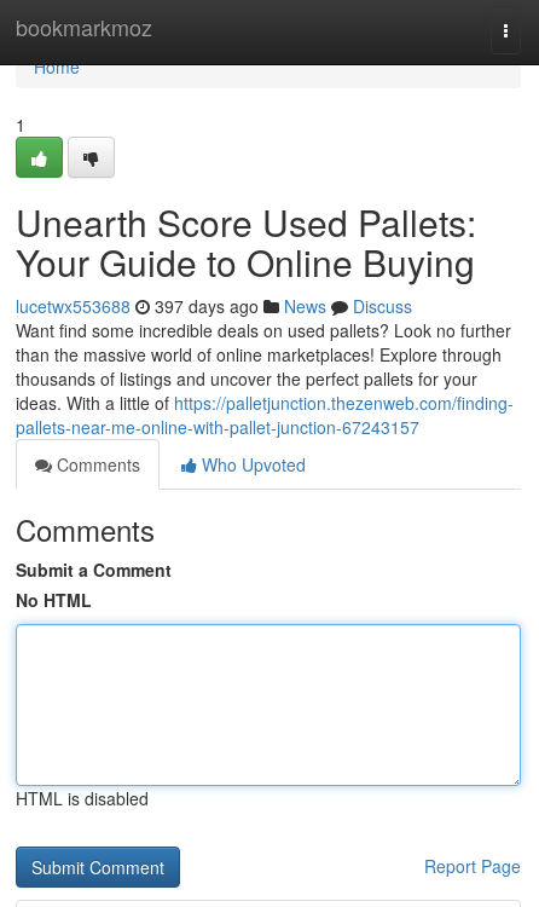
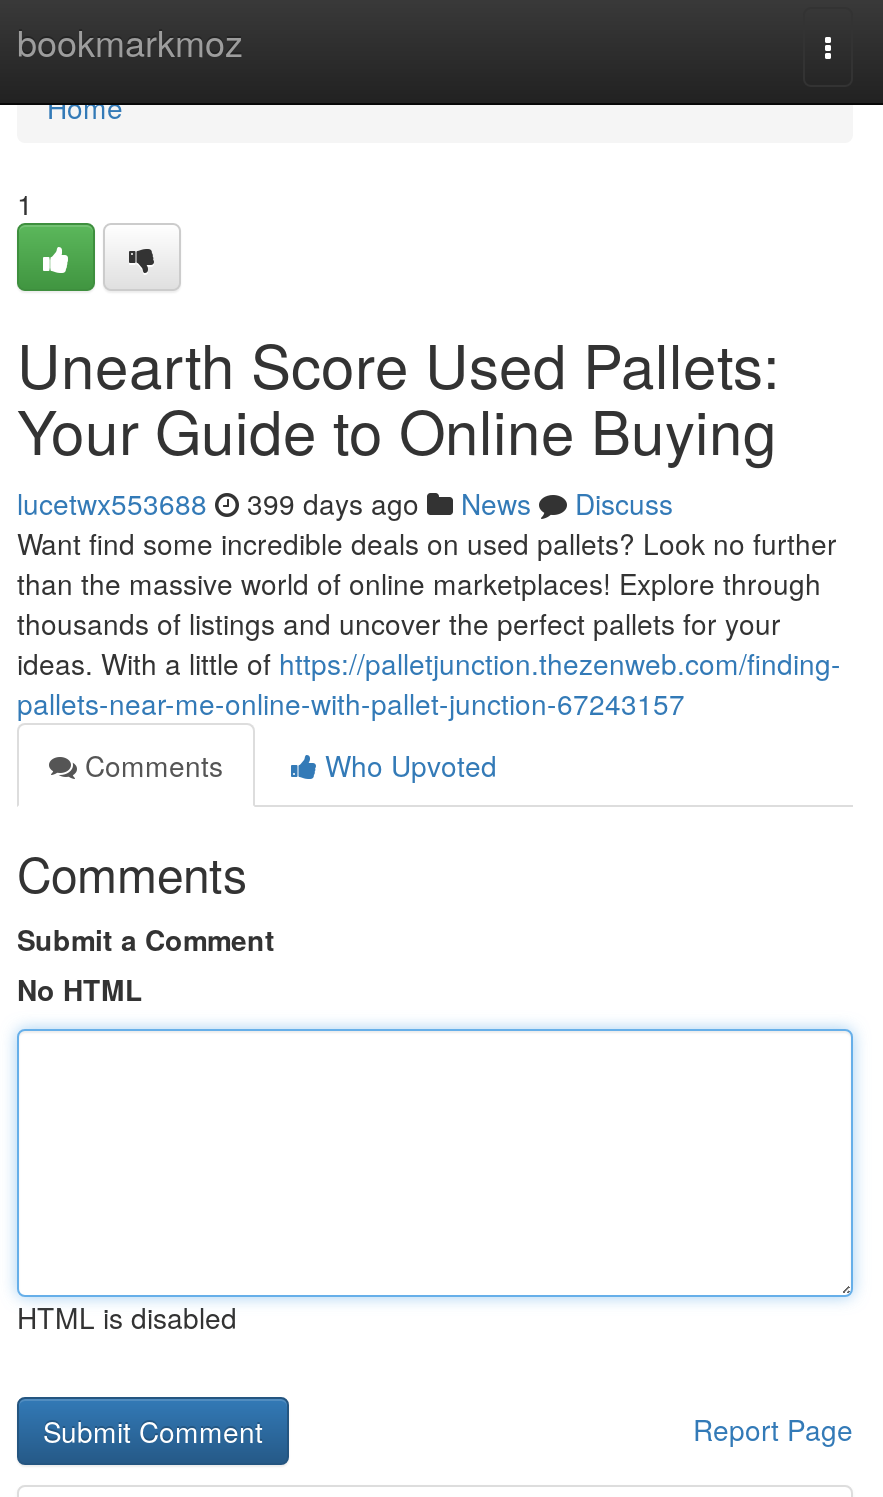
- lucetwx553688 397 days ago News Discuss
+ lucetwx553688 399 days ago News Discuss
